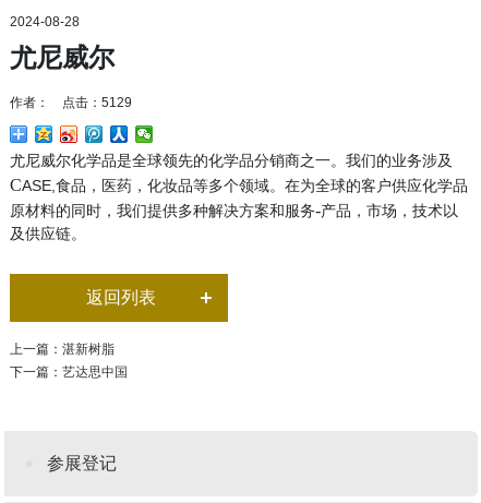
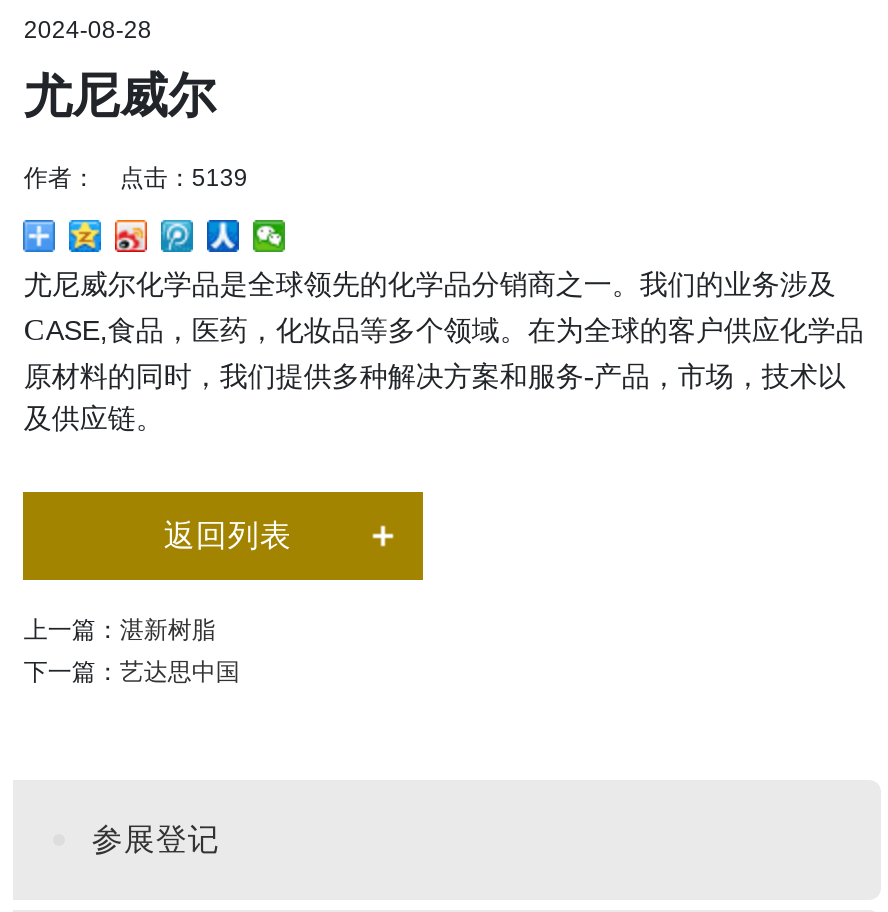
- 作者： 点击：5129
+ 作者： 点击：5139
